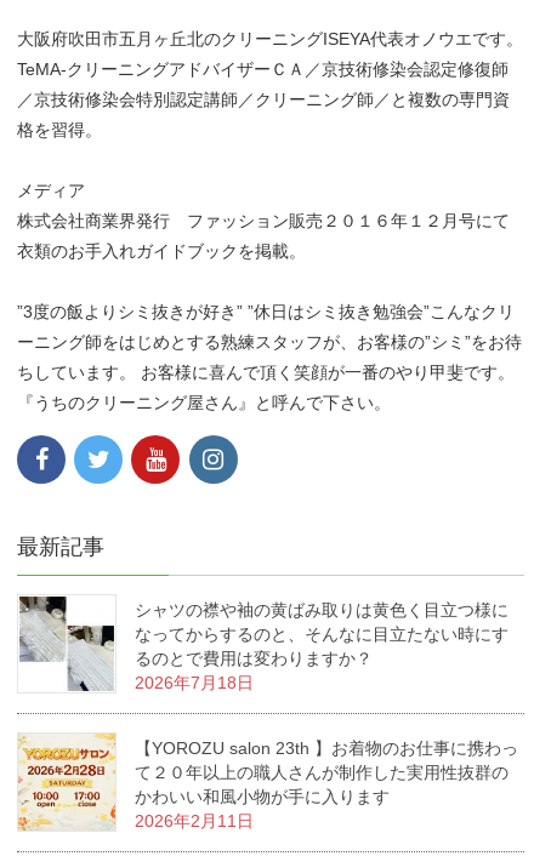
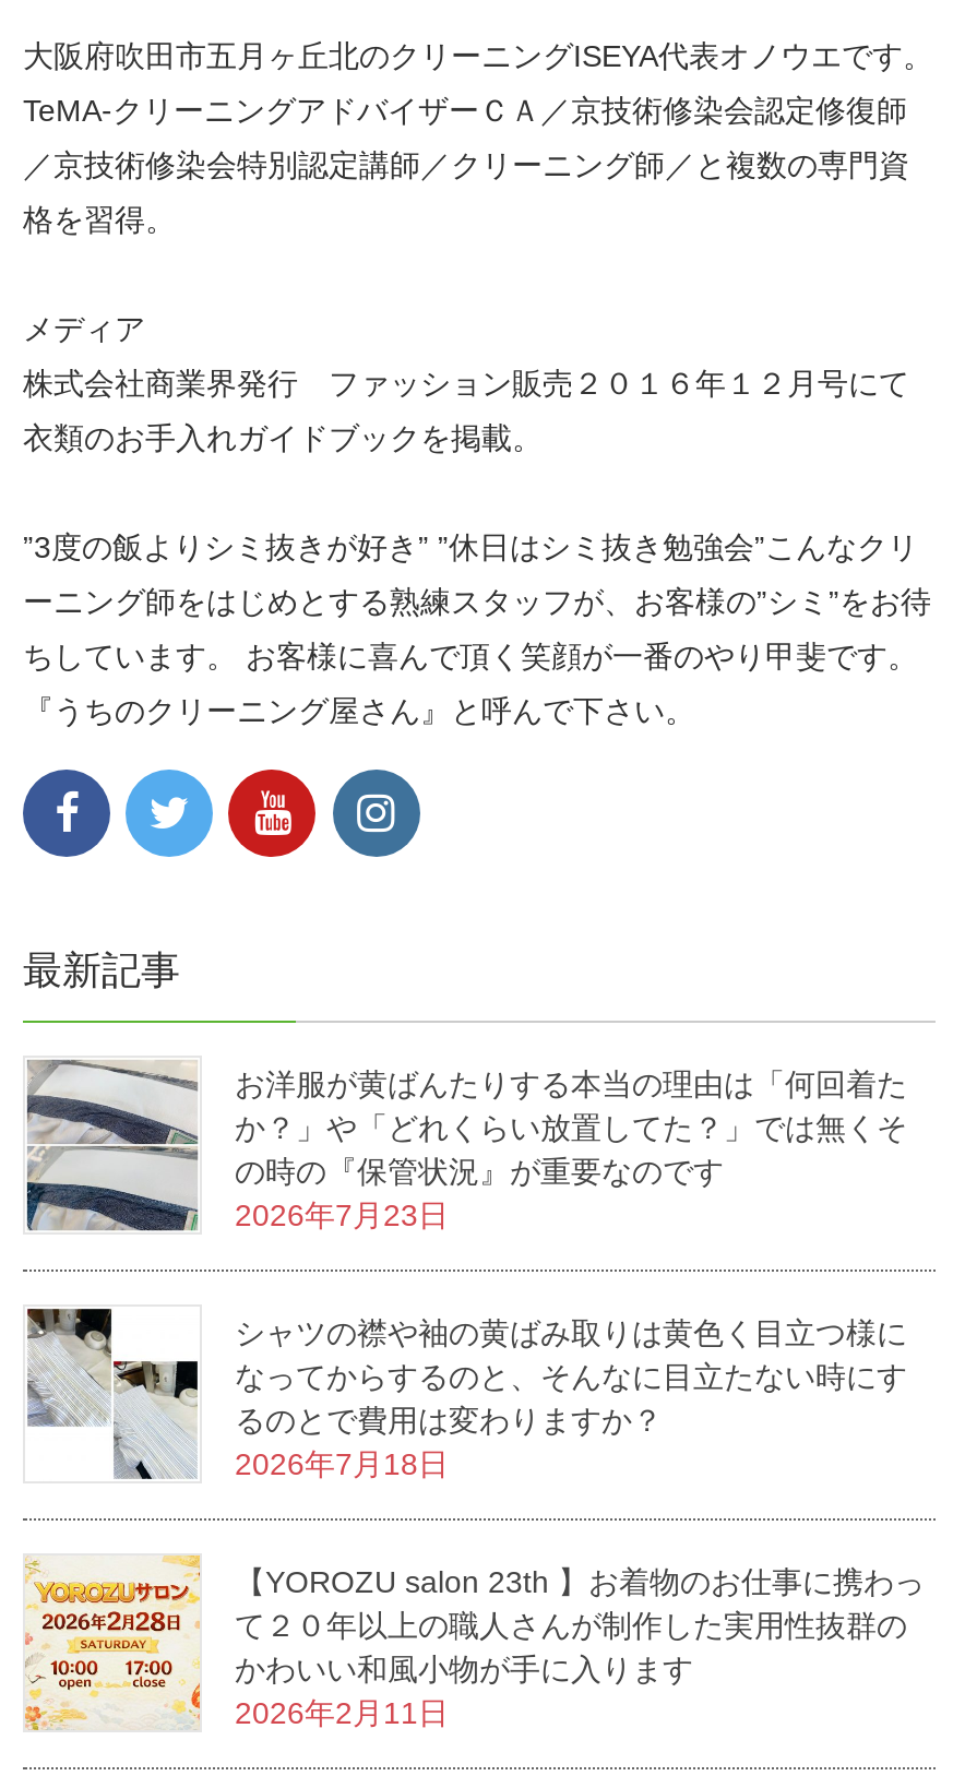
+ [image]
+ お洋服が黄ばんたりする本当の理由は「何回着た
+ か？」や「どれくらい放置してた？」では無くそ
+ の時の『保管状況』が重要なのです
+ 2026年7月23日
